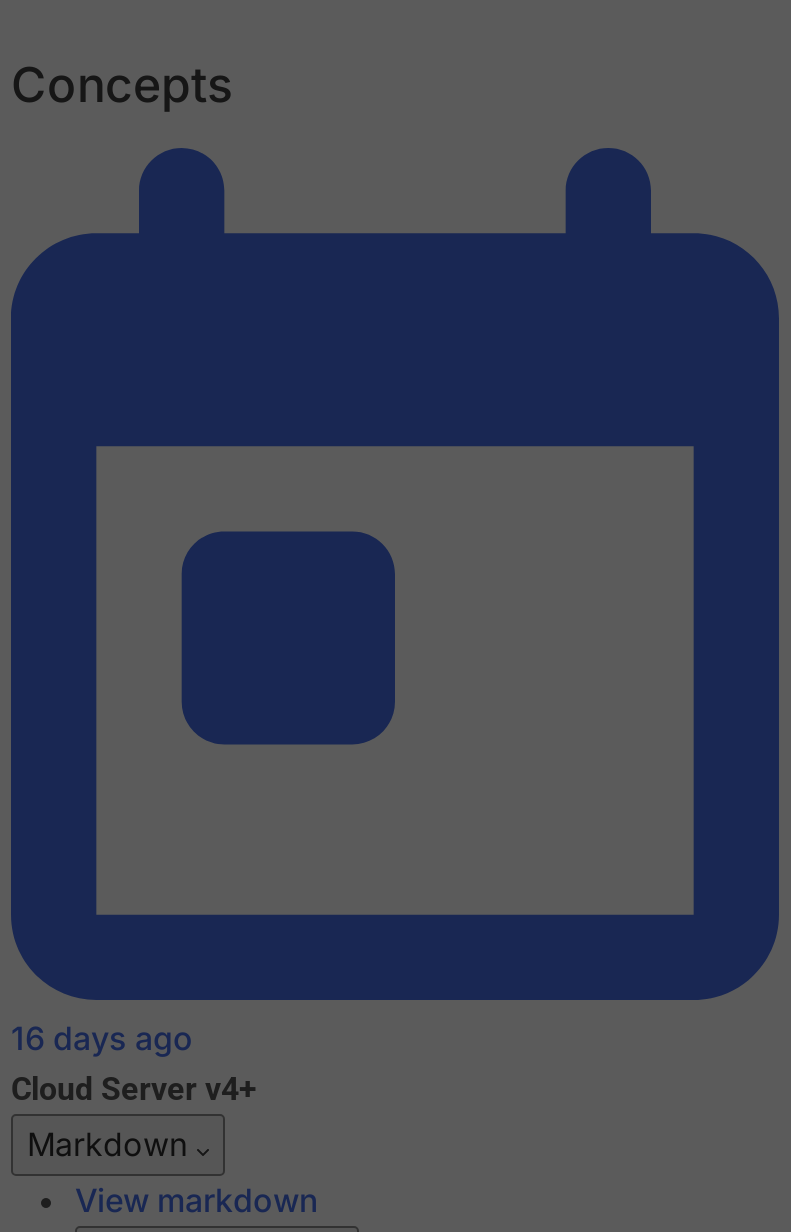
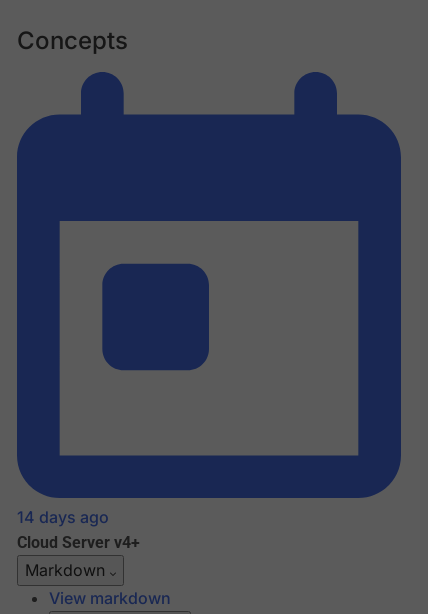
- 16 days ago
+ 14 days ago
